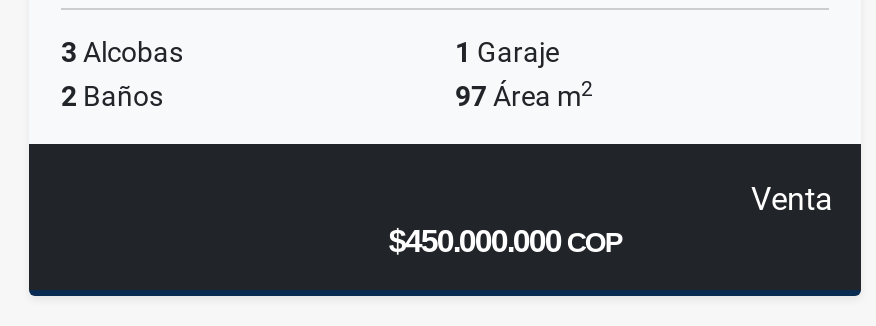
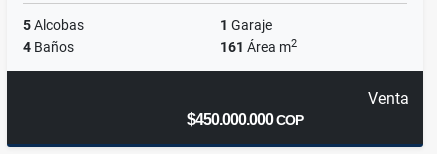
- 3 Alcobas
+ 5 Alcobas

- 2 Baños
+ 4 Baños

- 97 Área m2
+ 161 Área m2
